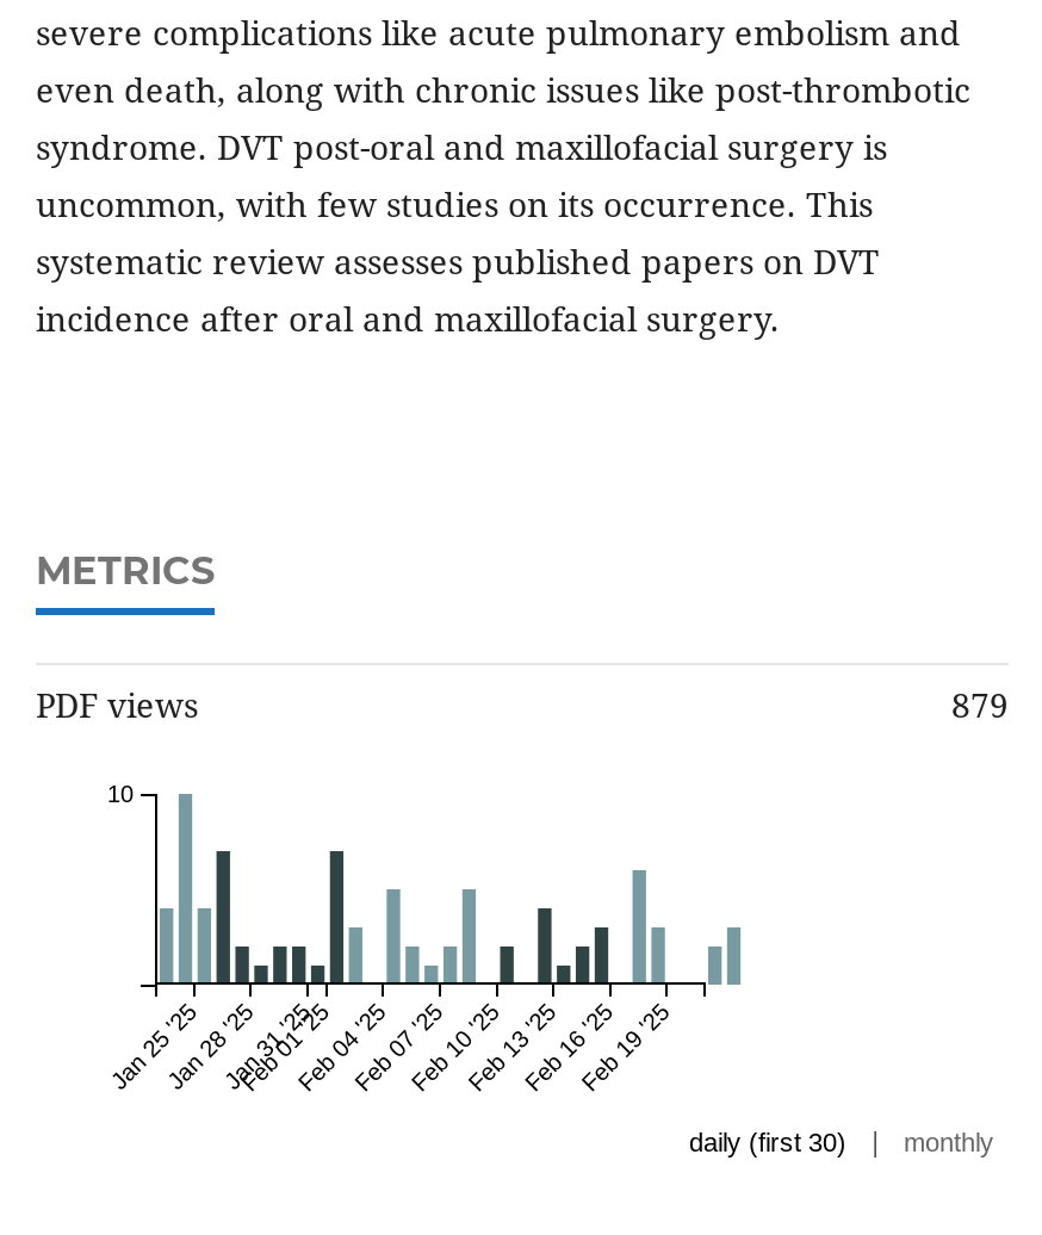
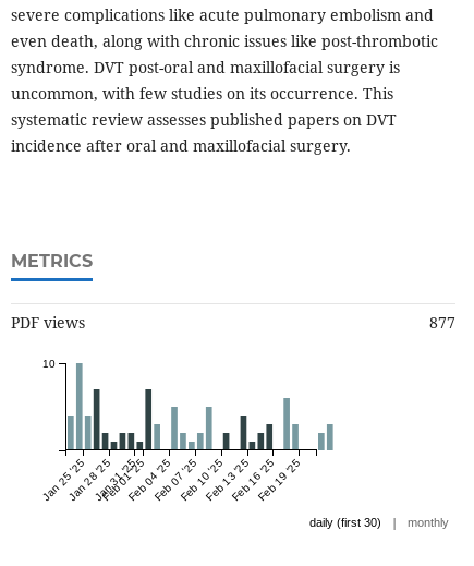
- 879
+ 877
